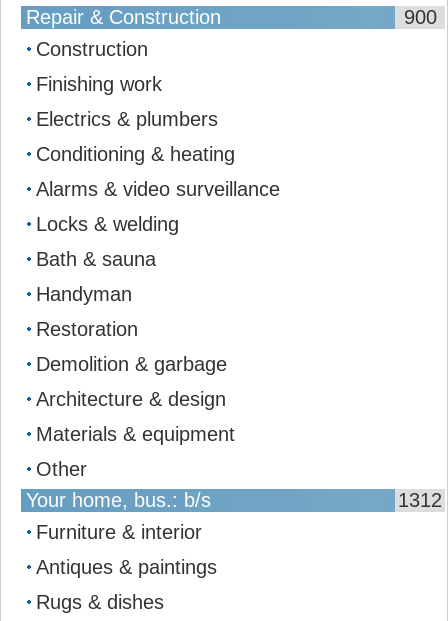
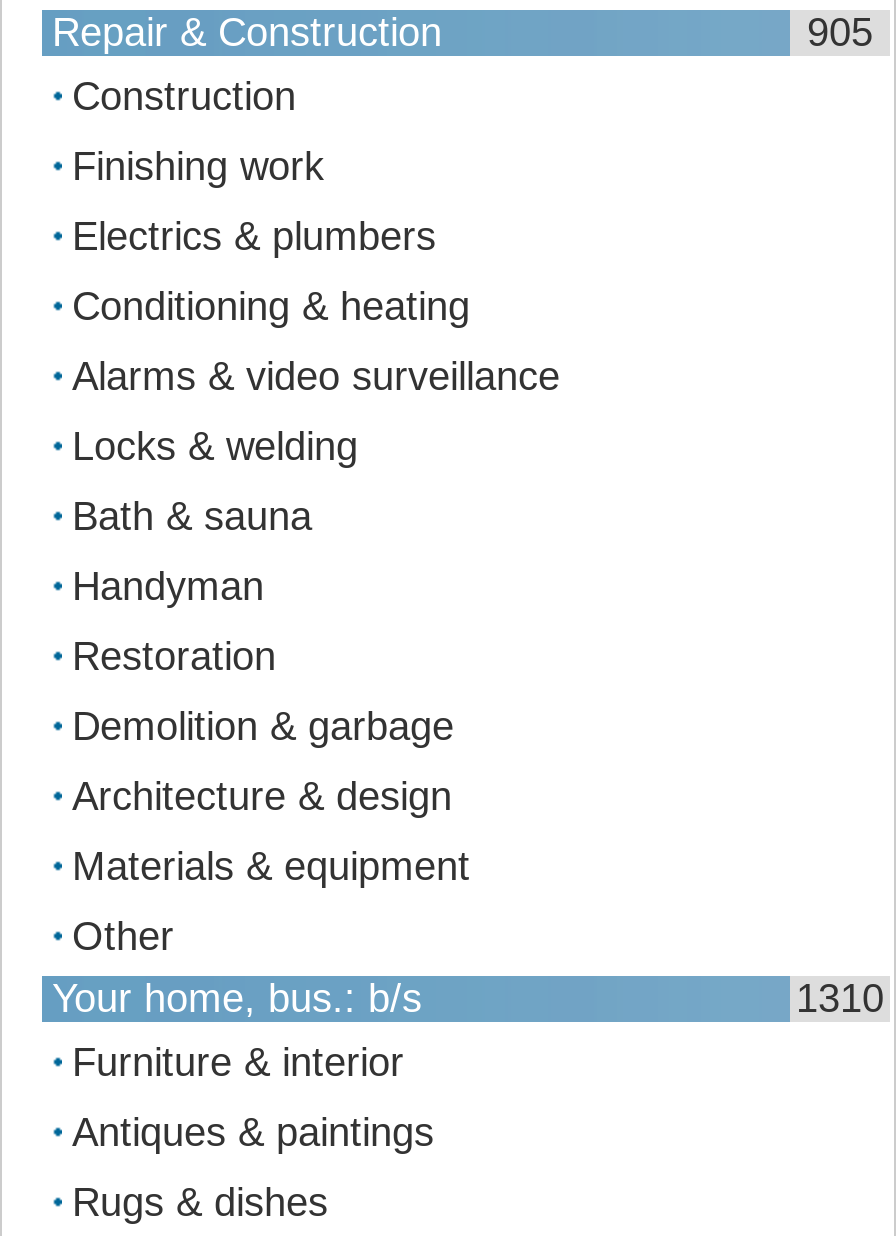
- 900
+ 905

- 1312
+ 1310
